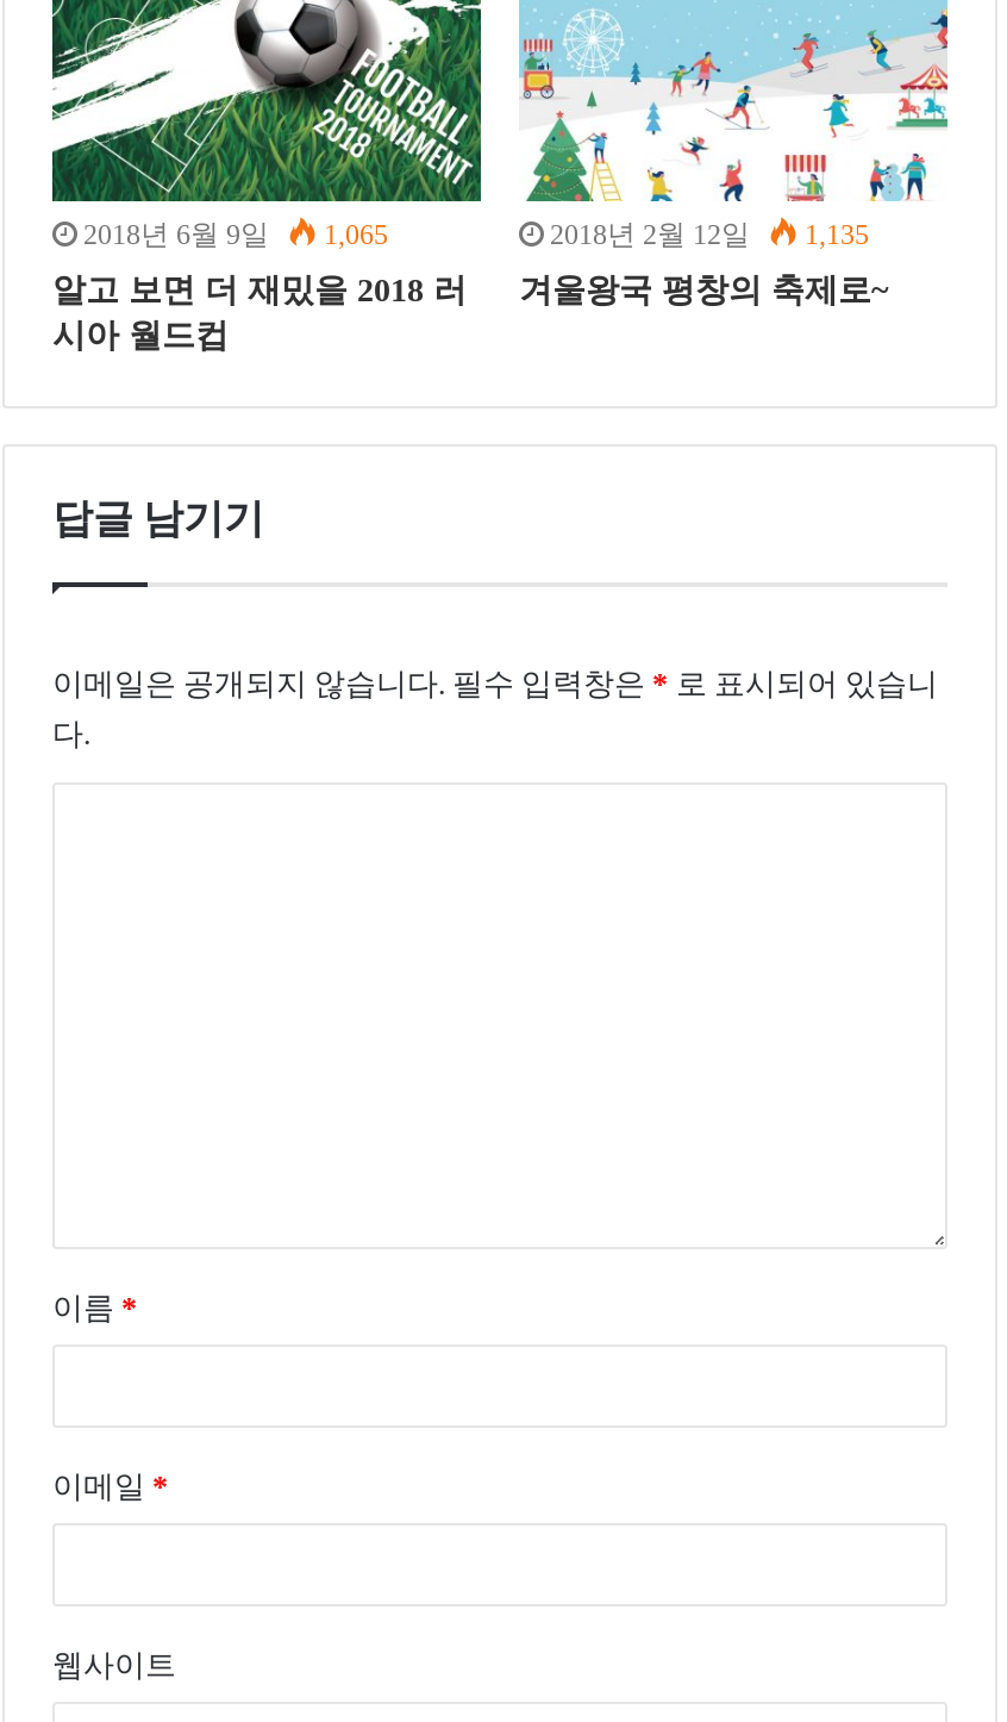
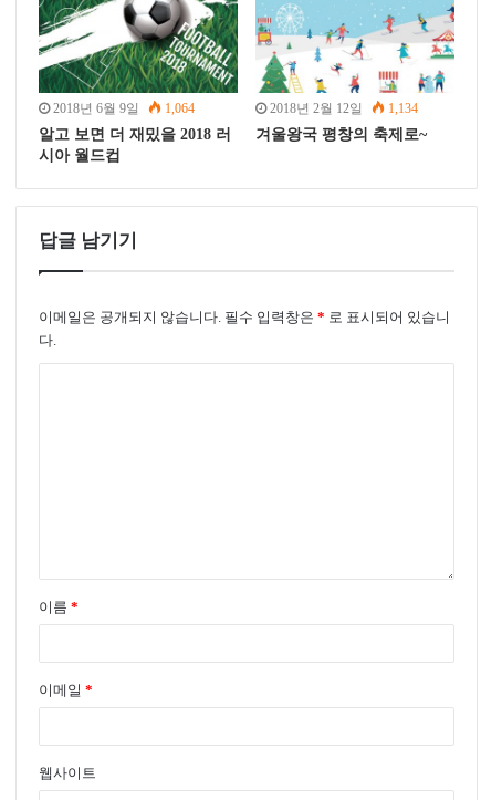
- 2018년 6월 9일 1,065
+ 2018년 6월 9일 1,064

- 2018년 2월 12일 1,135
+ 2018년 2월 12일 1,134
